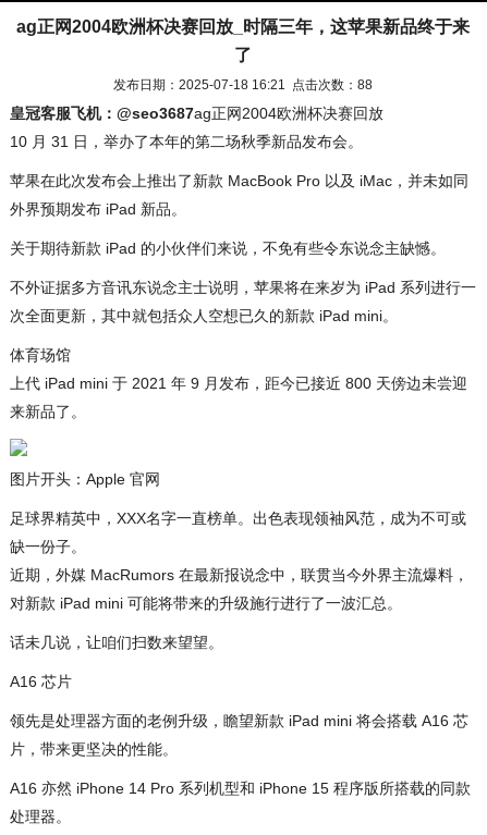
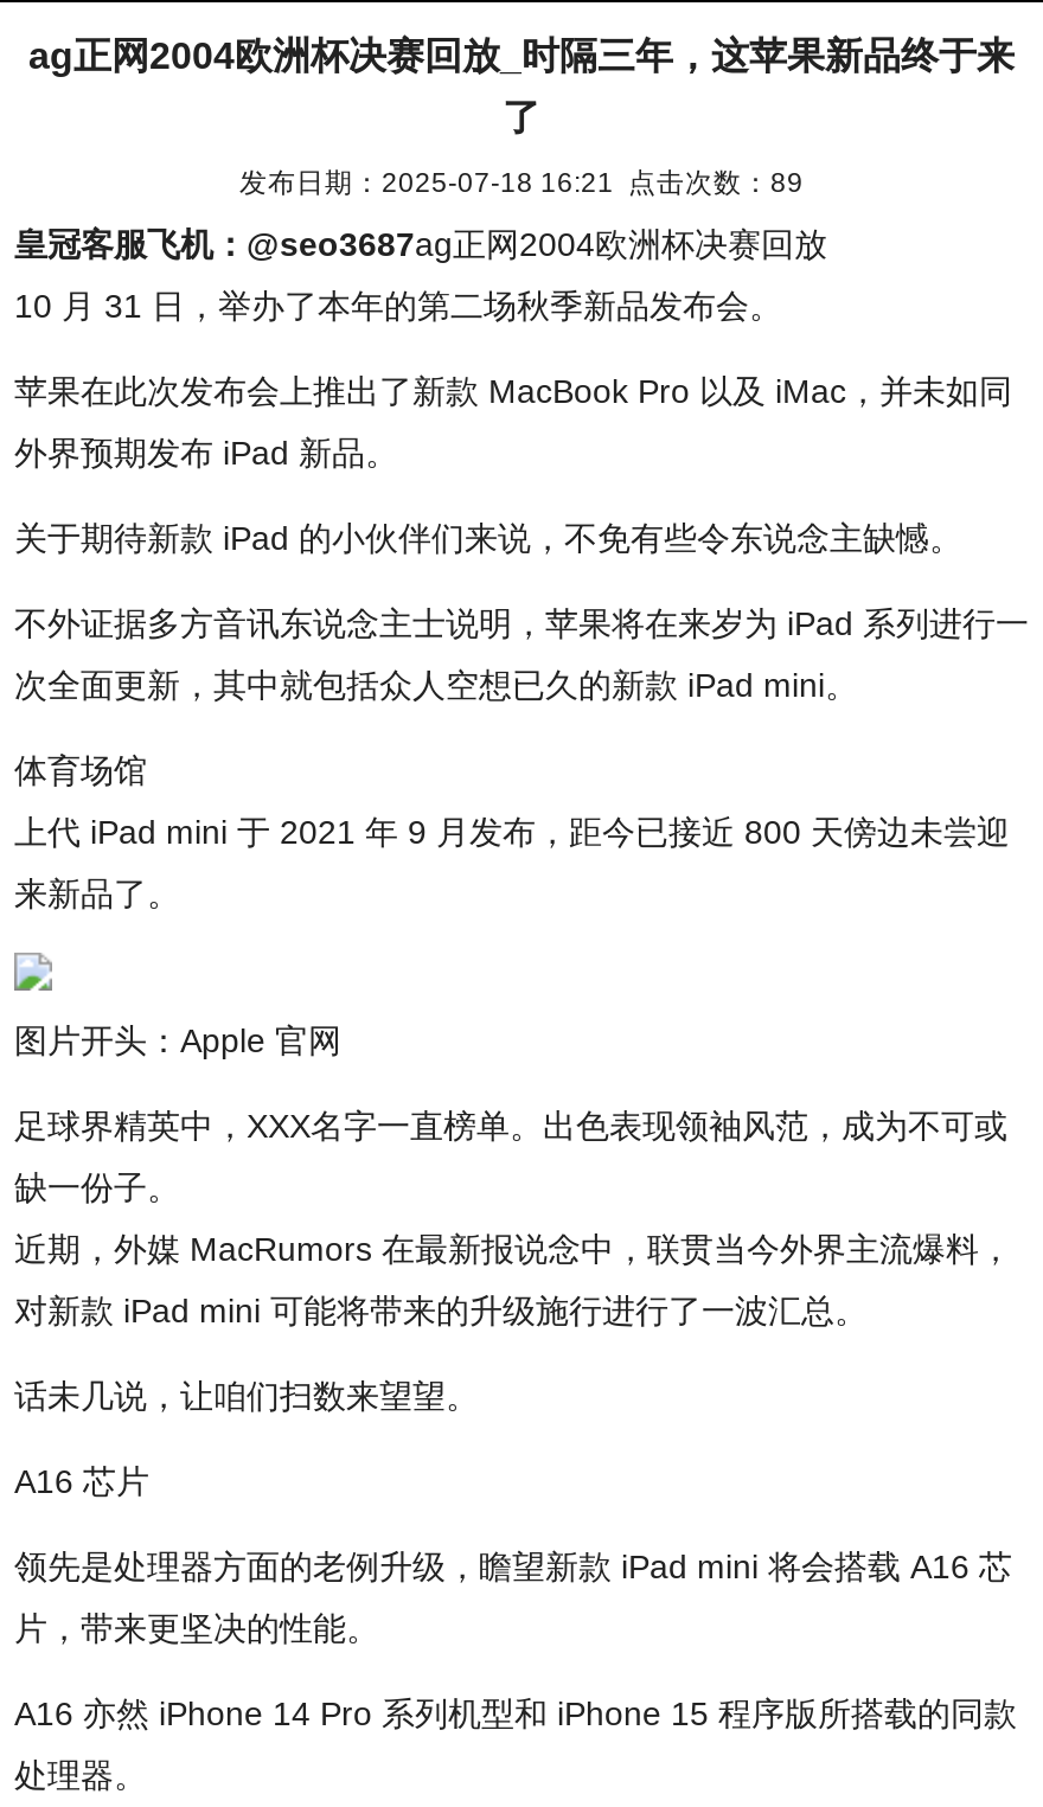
- 发布日期：2025-07-18 16:21 点击次数：88
+ 发布日期：2025-07-18 16:21 点击次数：89
